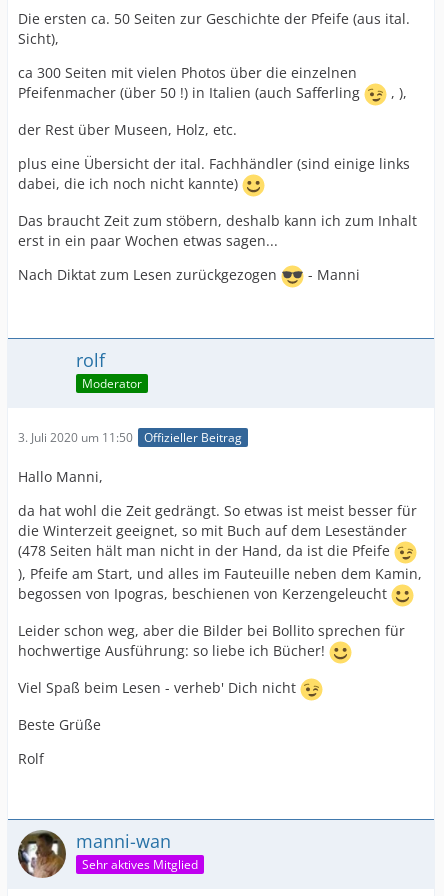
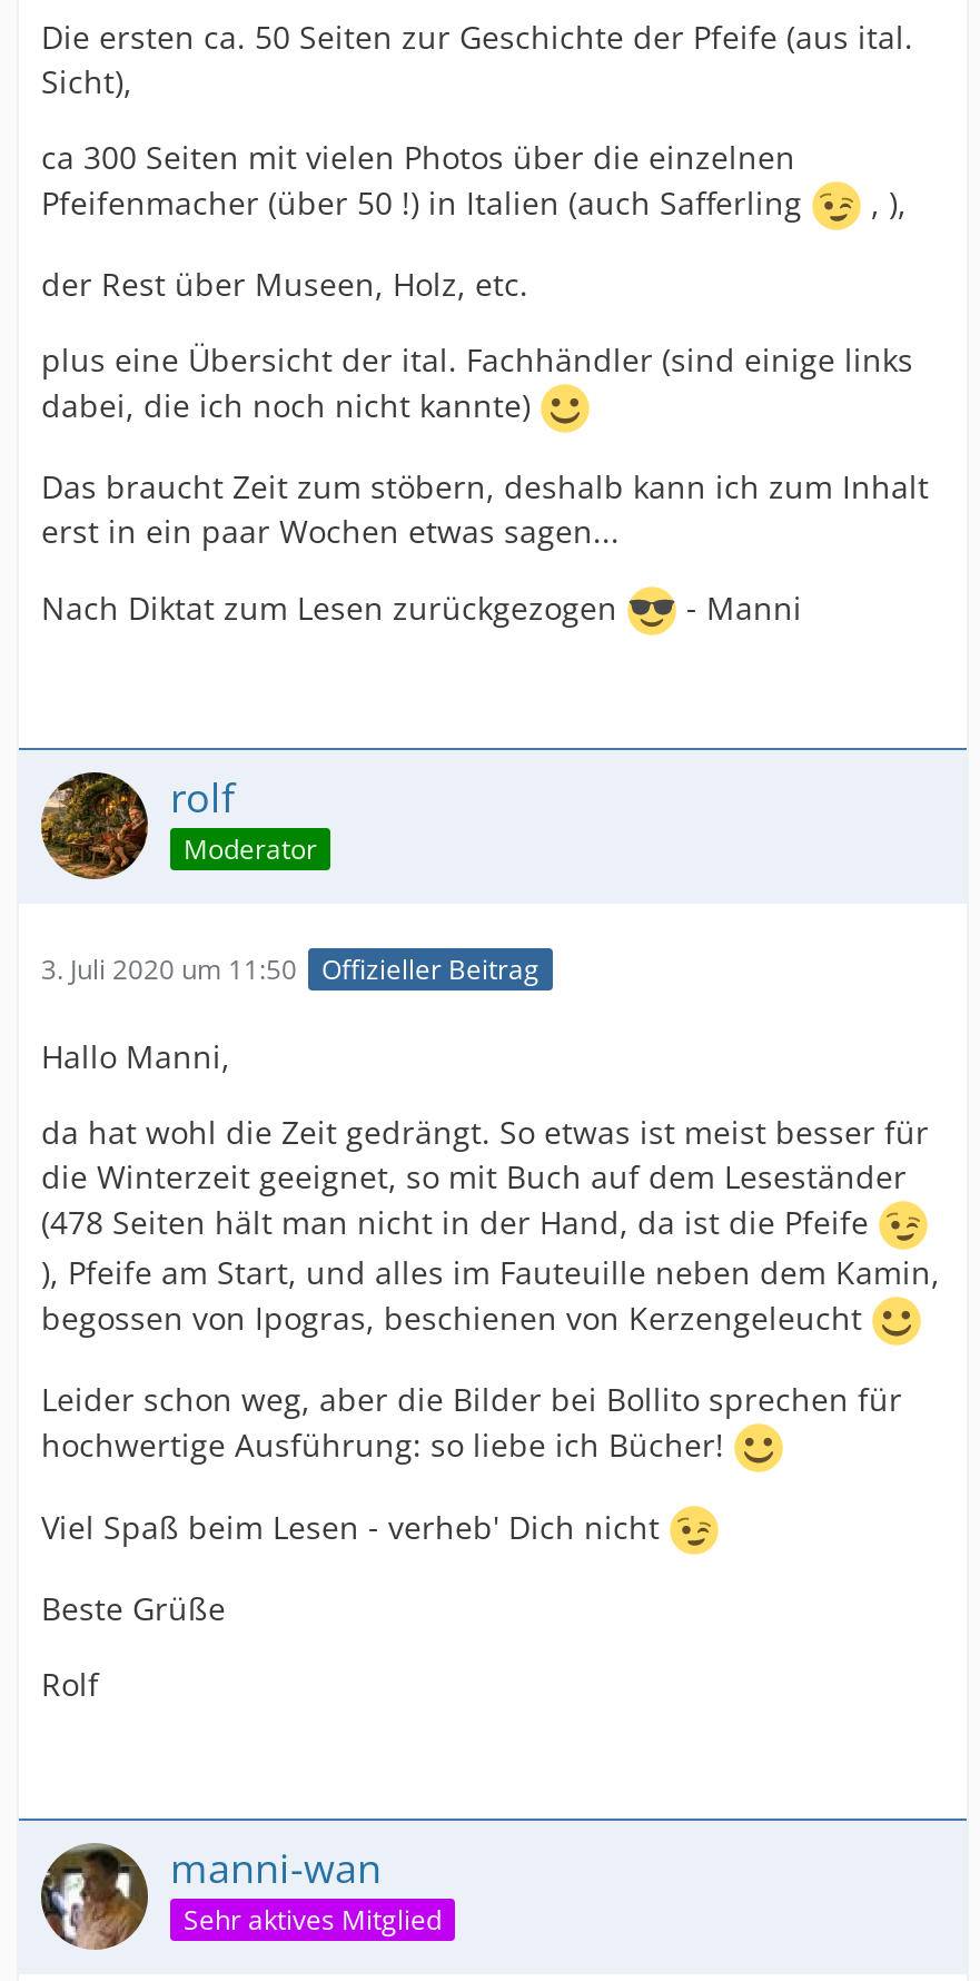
+ [image]
